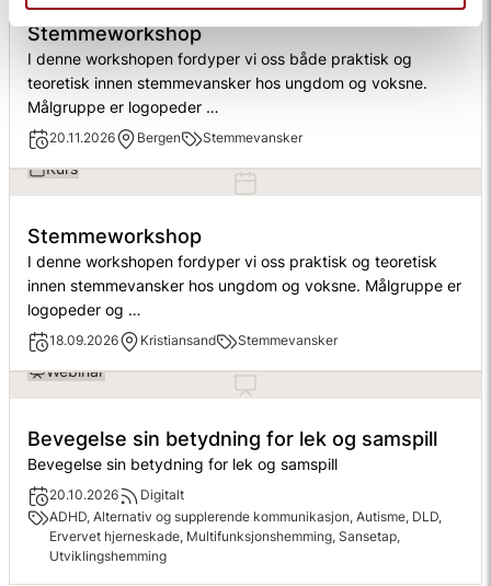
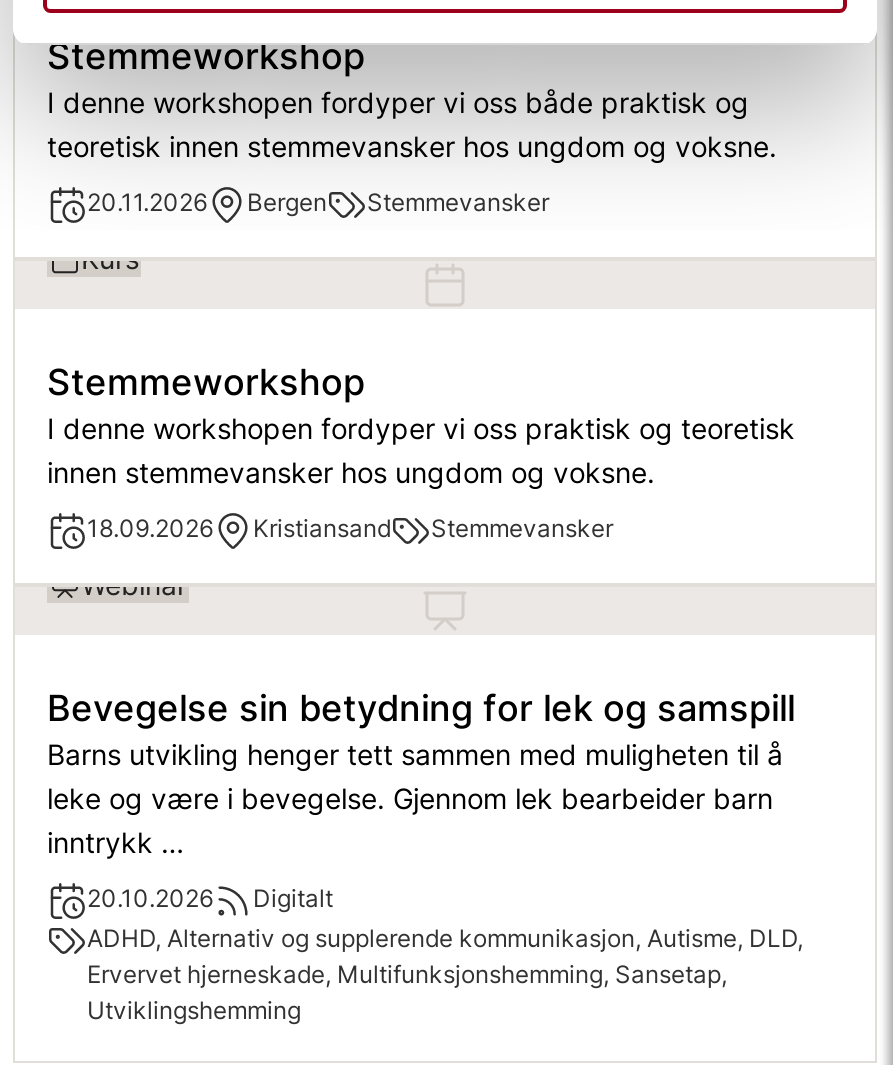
- Målgruppe er logopeder …

moved up: 20.11.2026 | Bergen | Stemmevansker | Stemmeworkshop | I denne workshopen fordyper vi oss praktisk og teoretisk

- innen stemmevansker hos ungdom og voksne. Målgruppe er
- logopeder og …
+ innen stemmevansker hos ungdom og voksne.

moved up: 18.09.2026 | Kristiansand | Stemmevansker | Bevegelse sin betydning for lek og samspill

- Bevegelse sin betydning for lek og samspill
+ Barns utvikling henger tett sammen med muligheten til å
+ leke og være i bevegelse. Gjennom lek bearbeider barn
+ inntrykk …
